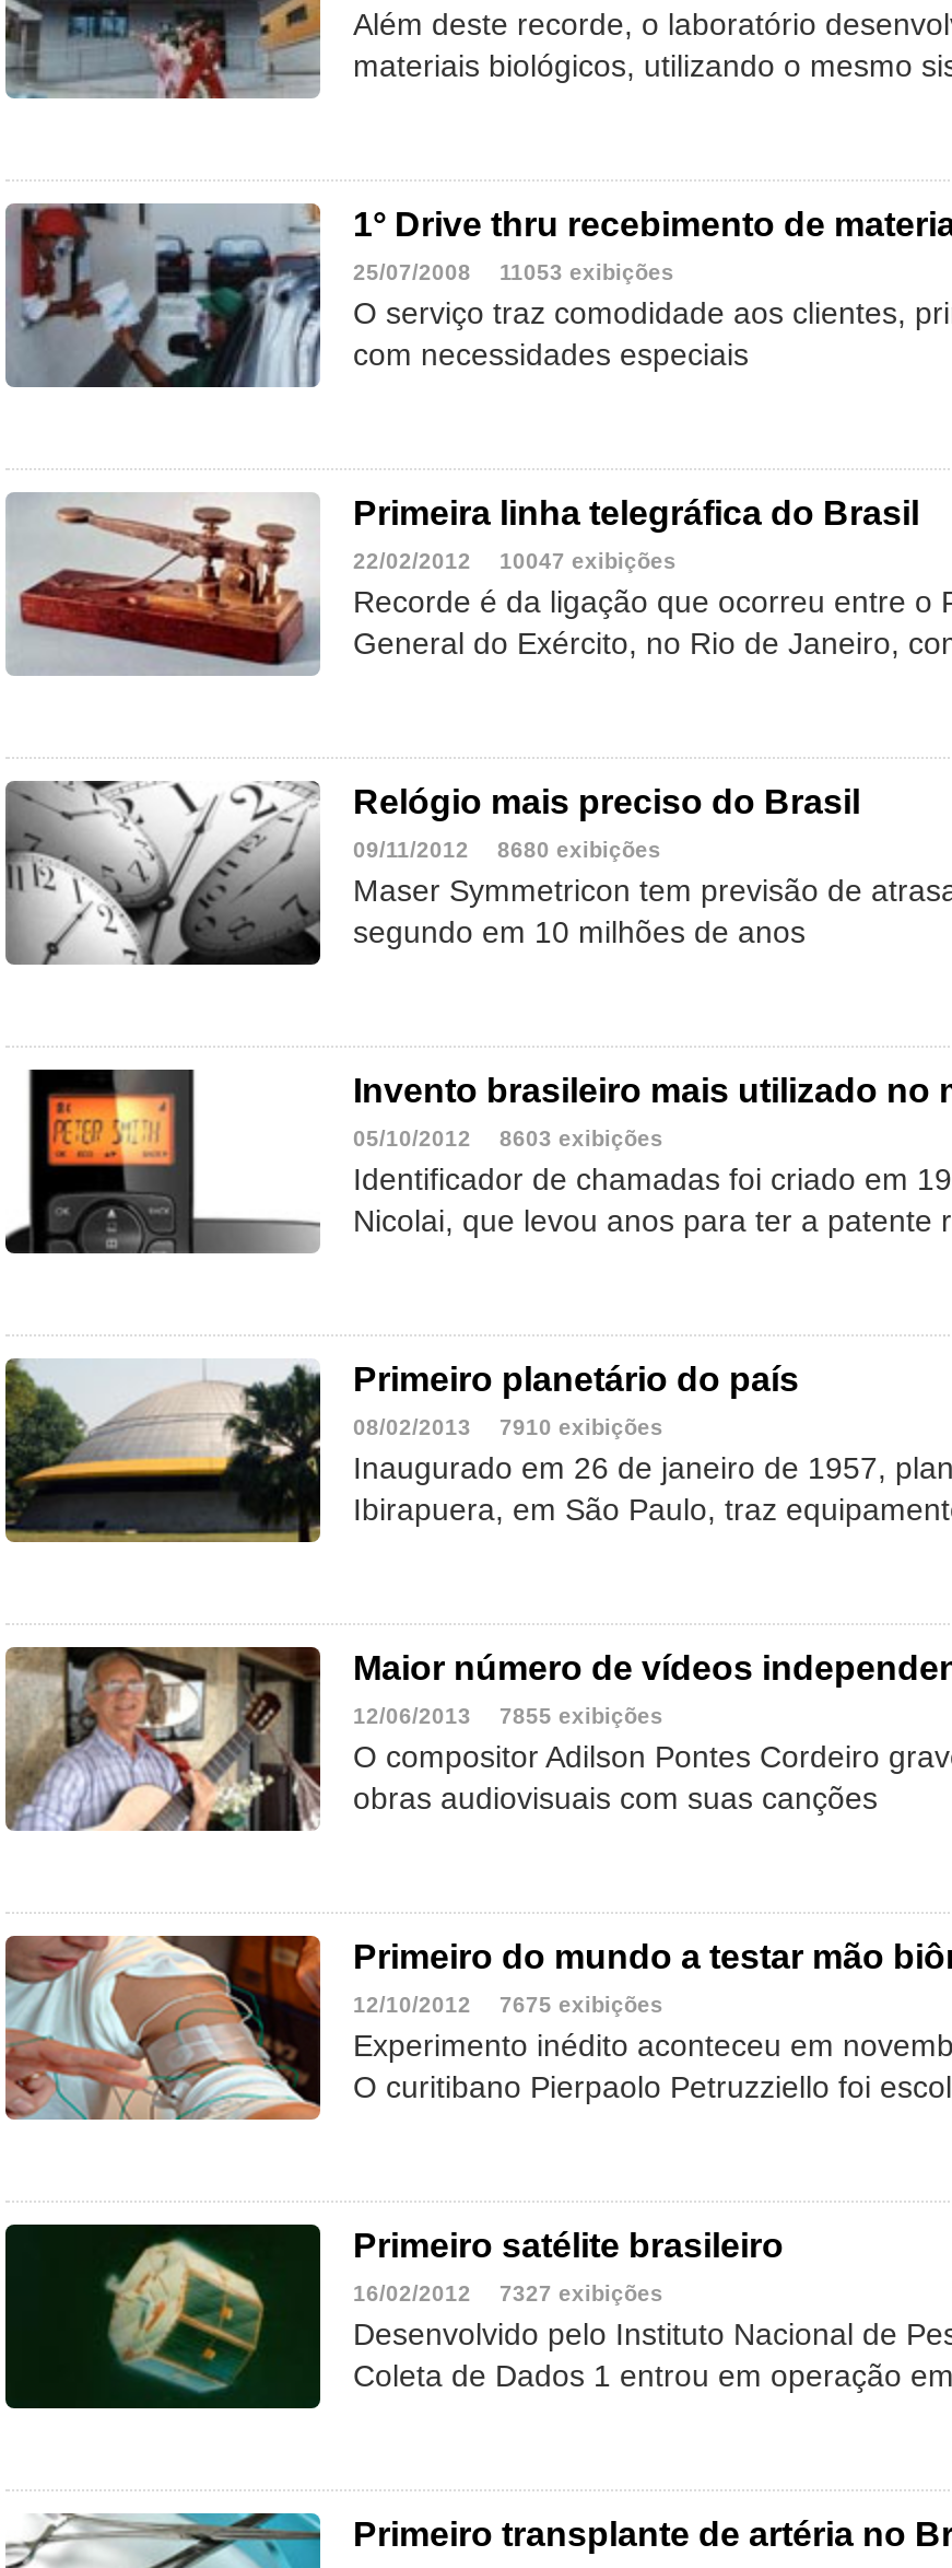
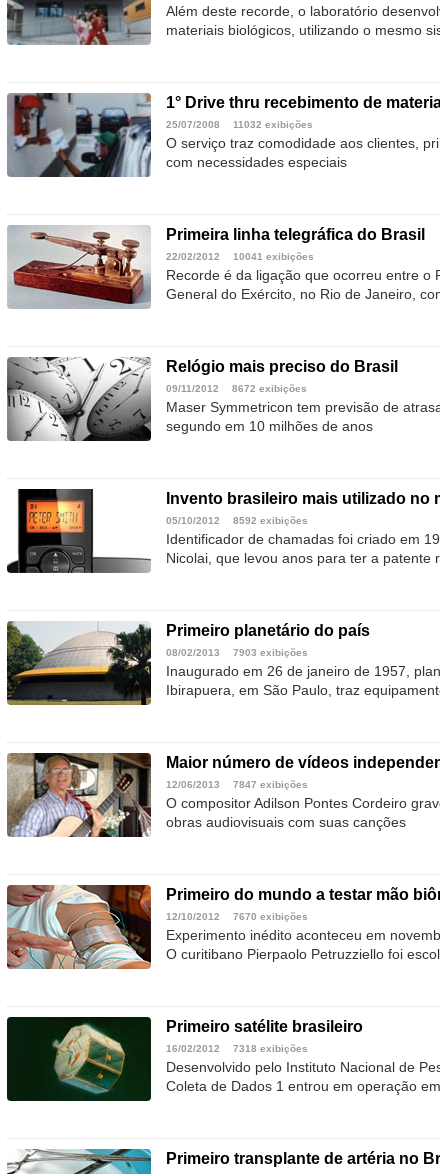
- 25/07/2008 11053 exibições
+ 25/07/2008 11032 exibições

- 22/02/2012 10047 exibições
+ 22/02/2012 10041 exibições

- 09/11/2012 8680 exibições
+ 09/11/2012 8672 exibições

- 05/10/2012 8603 exibições
+ 05/10/2012 8592 exibições

- 08/02/2013 7910 exibições
+ 08/02/2013 7903 exibições

- 12/06/2013 7855 exibições
+ 12/06/2013 7847 exibições

- 12/10/2012 7675 exibições
+ 12/10/2012 7670 exibições

- 16/02/2012 7327 exibições
+ 16/02/2012 7318 exibições
